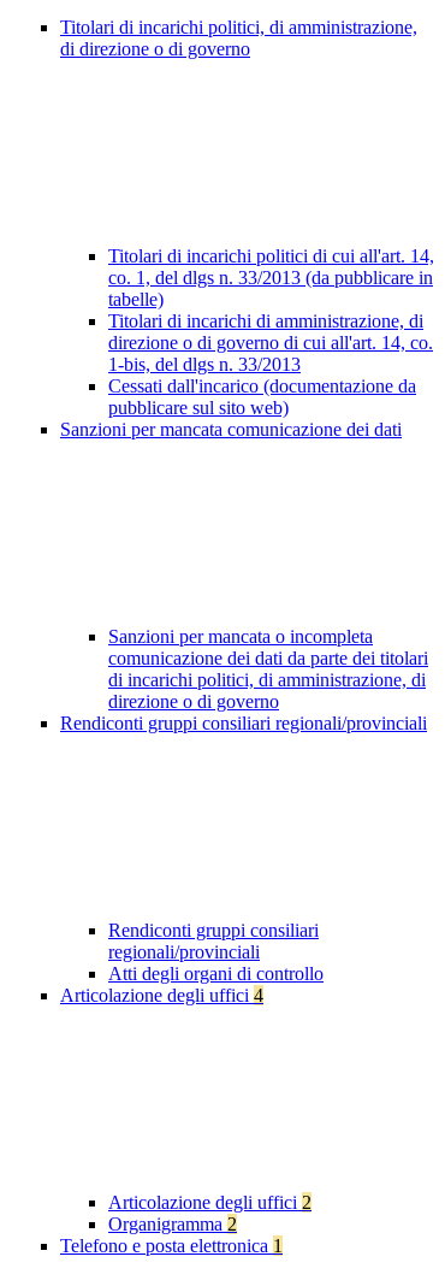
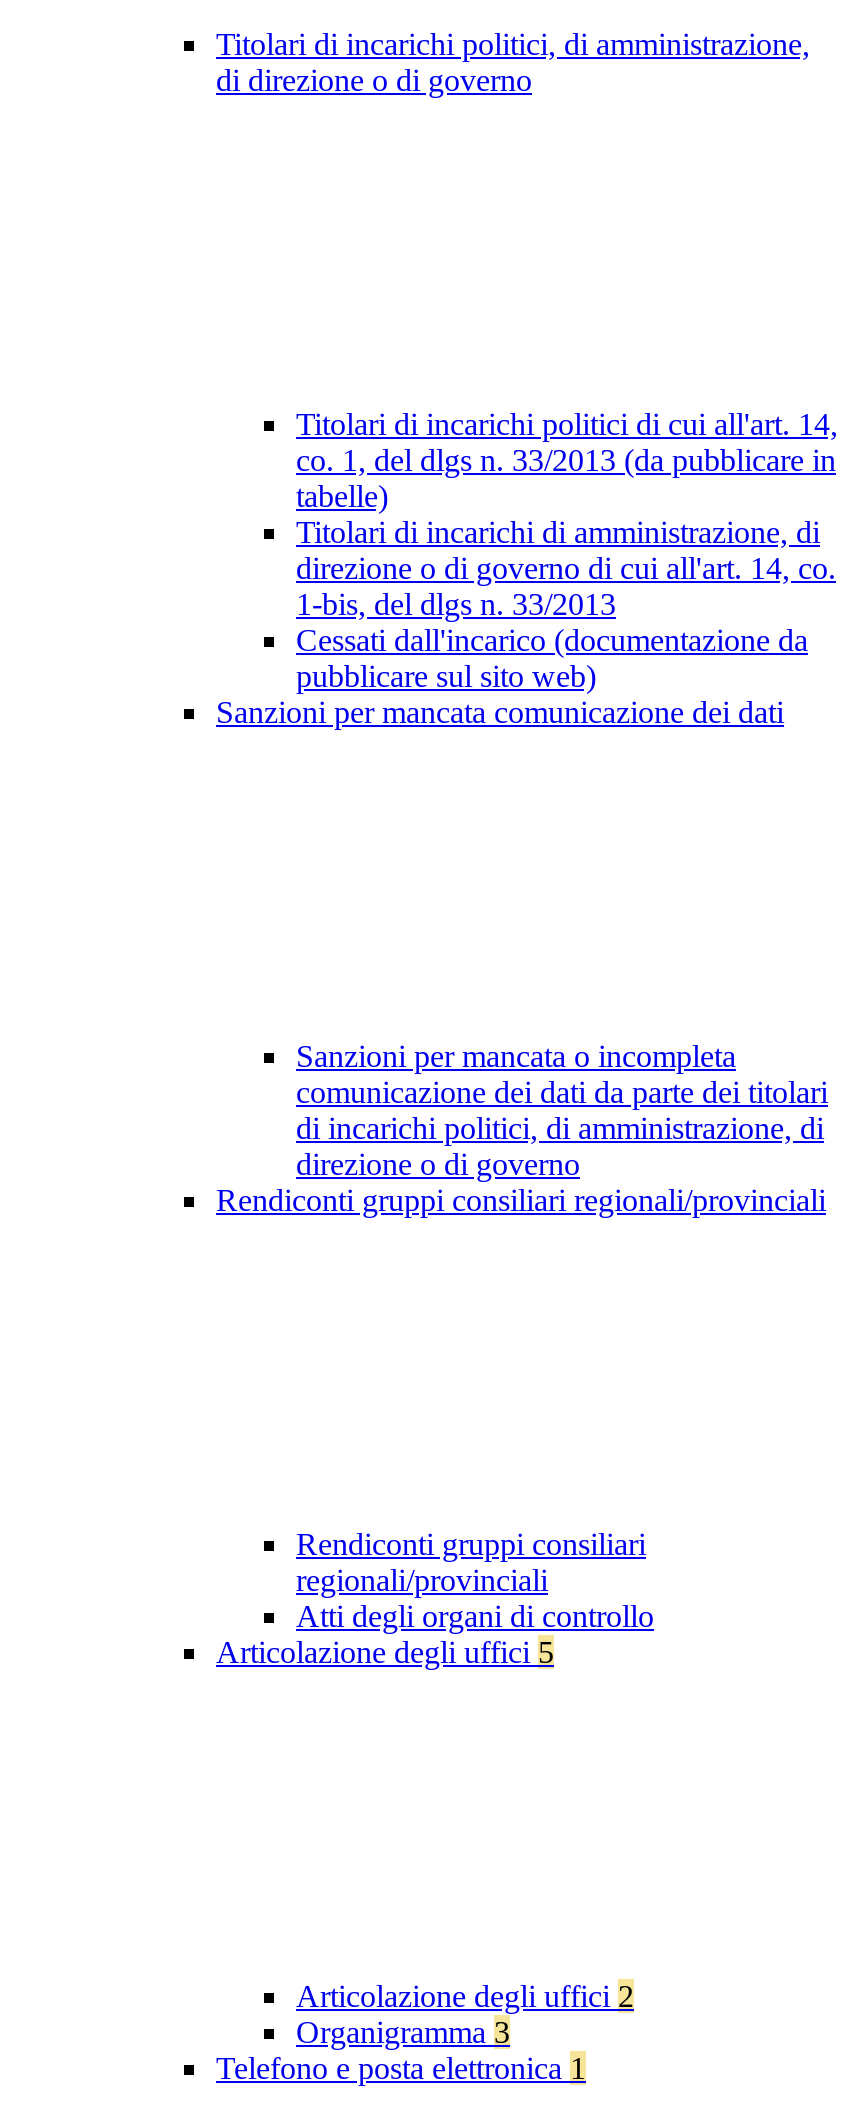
- Articolazione degli uffici 4
+ Articolazione degli uffici 5

- Organigramma 2
+ Organigramma 3
